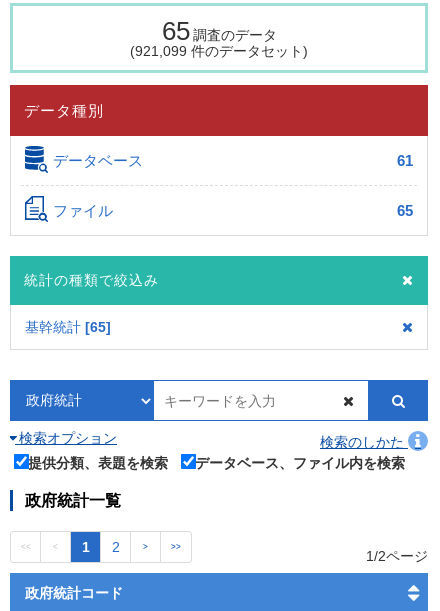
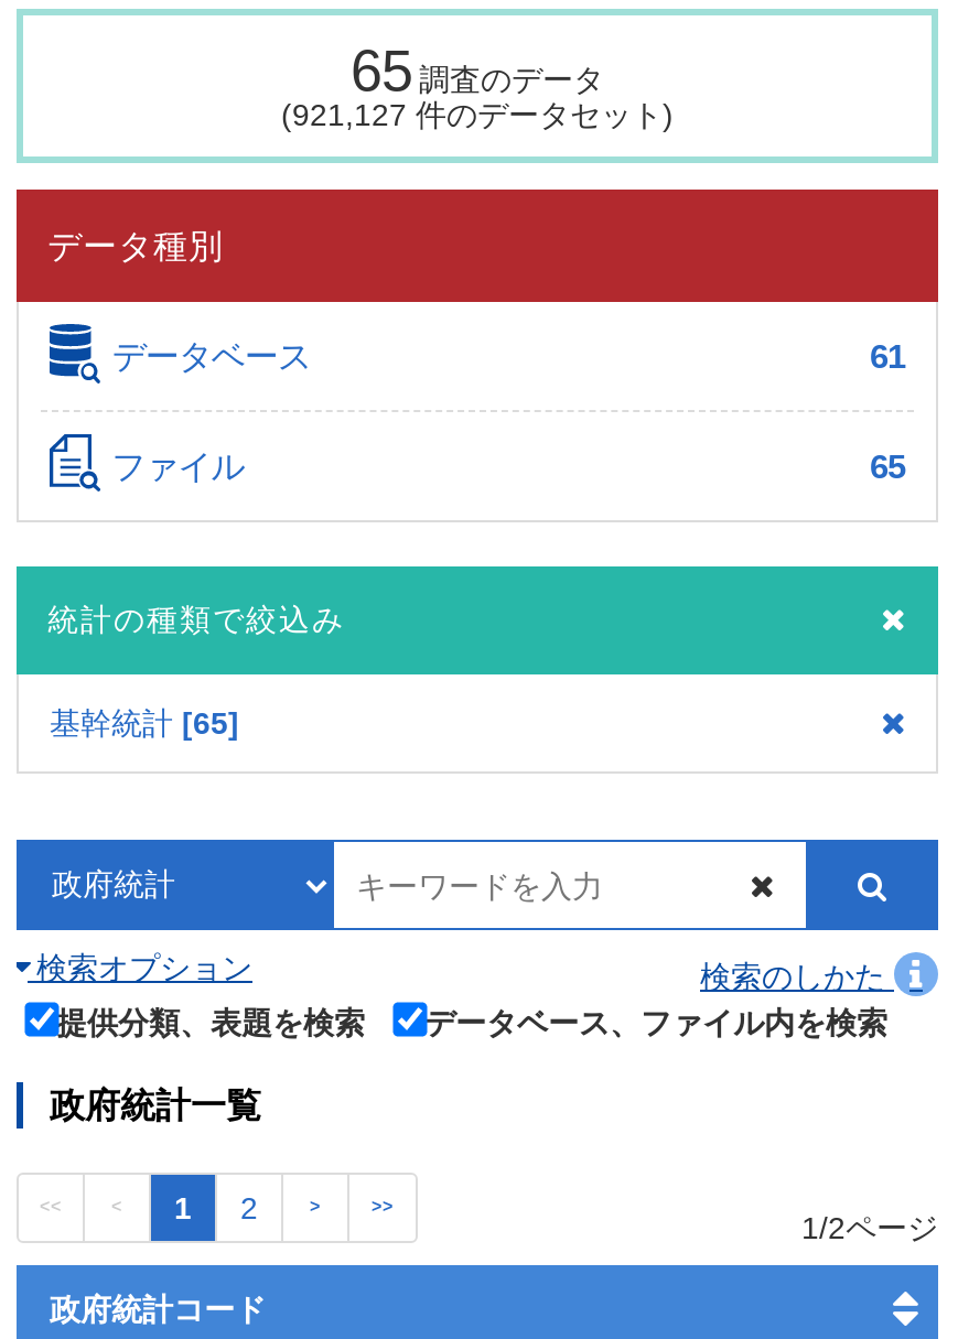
- (921,099 件のデータセット)
+ (921,127 件のデータセット)
